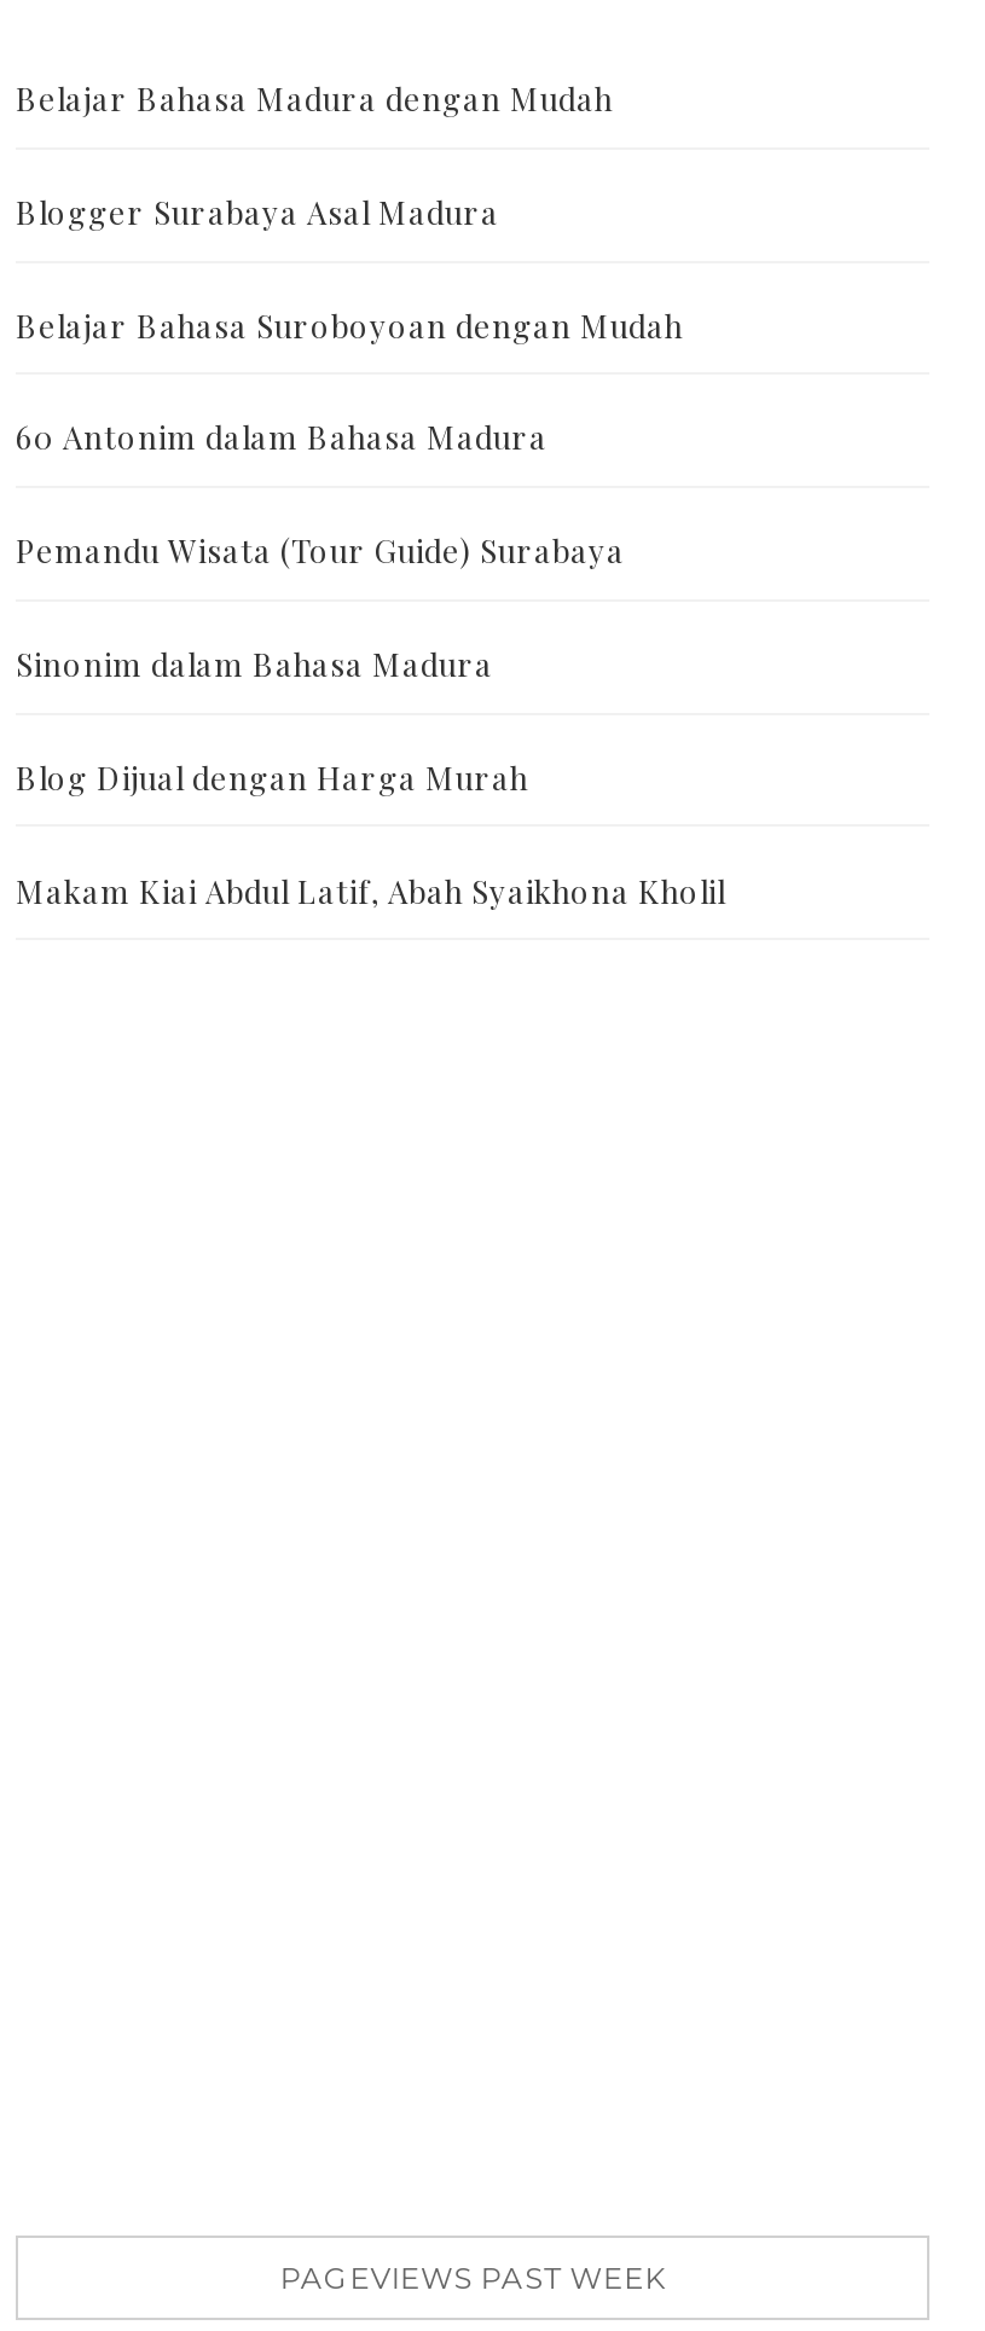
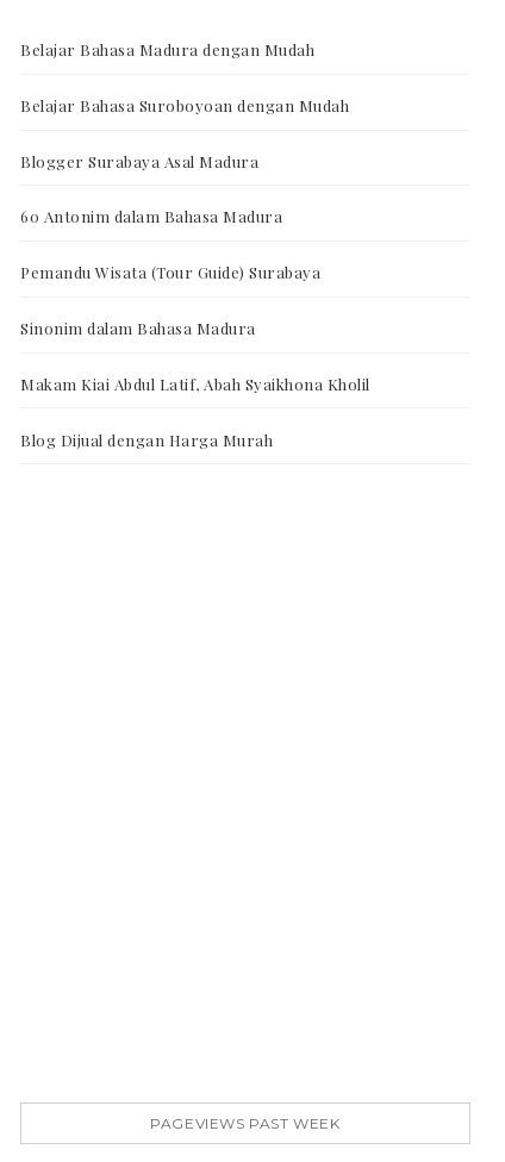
moved down: Blogger Surabaya Asal Madura

moved up: Belajar Bahasa Suroboyoan dengan Mudah

moved down: Blog Dijual dengan Harga Murah

moved up: Makam Kiai Abdul Latif, Abah Syaikhona Kholil
